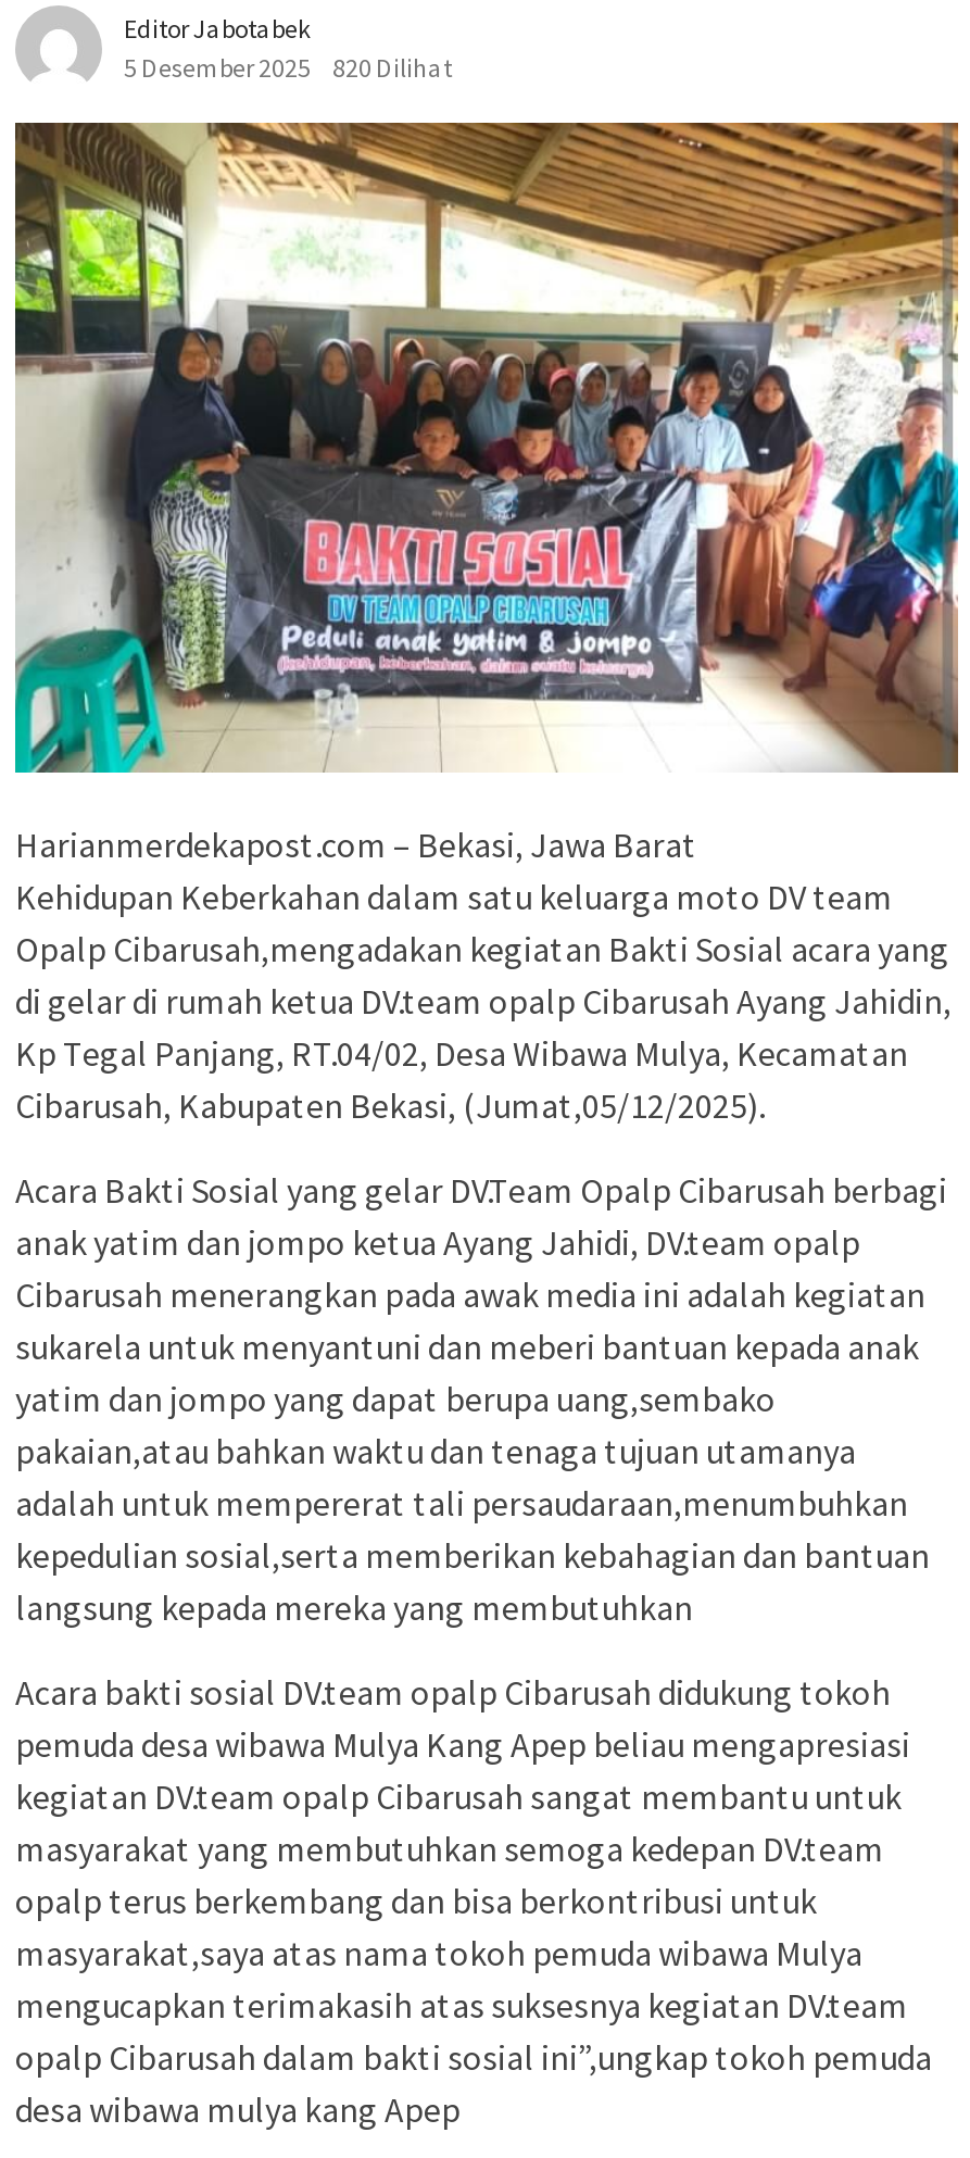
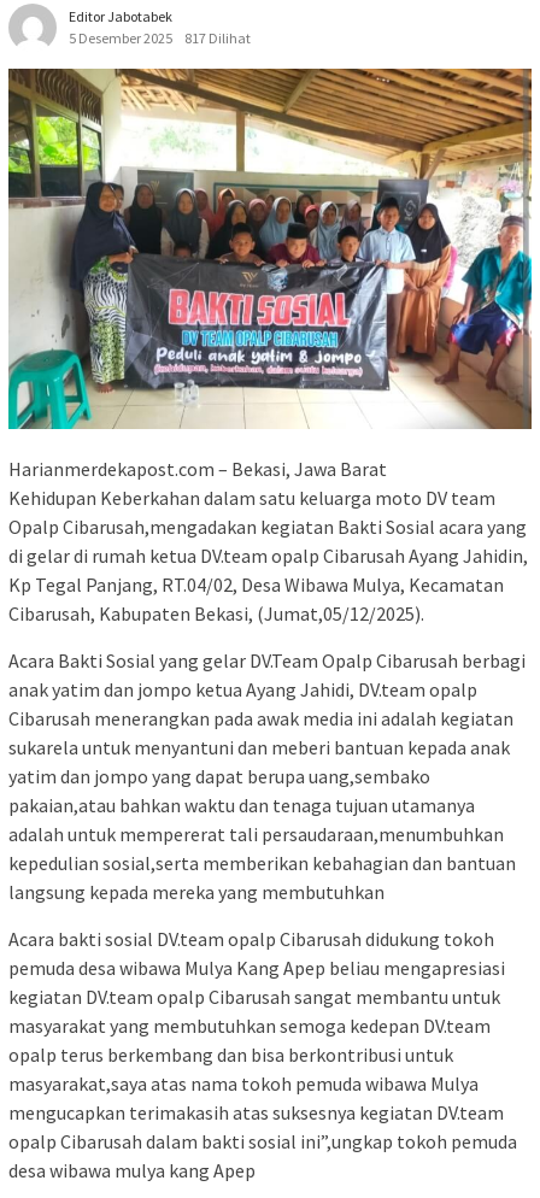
- 5 Desember 2025 820 Dilihat
+ 5 Desember 2025 817 Dilihat
